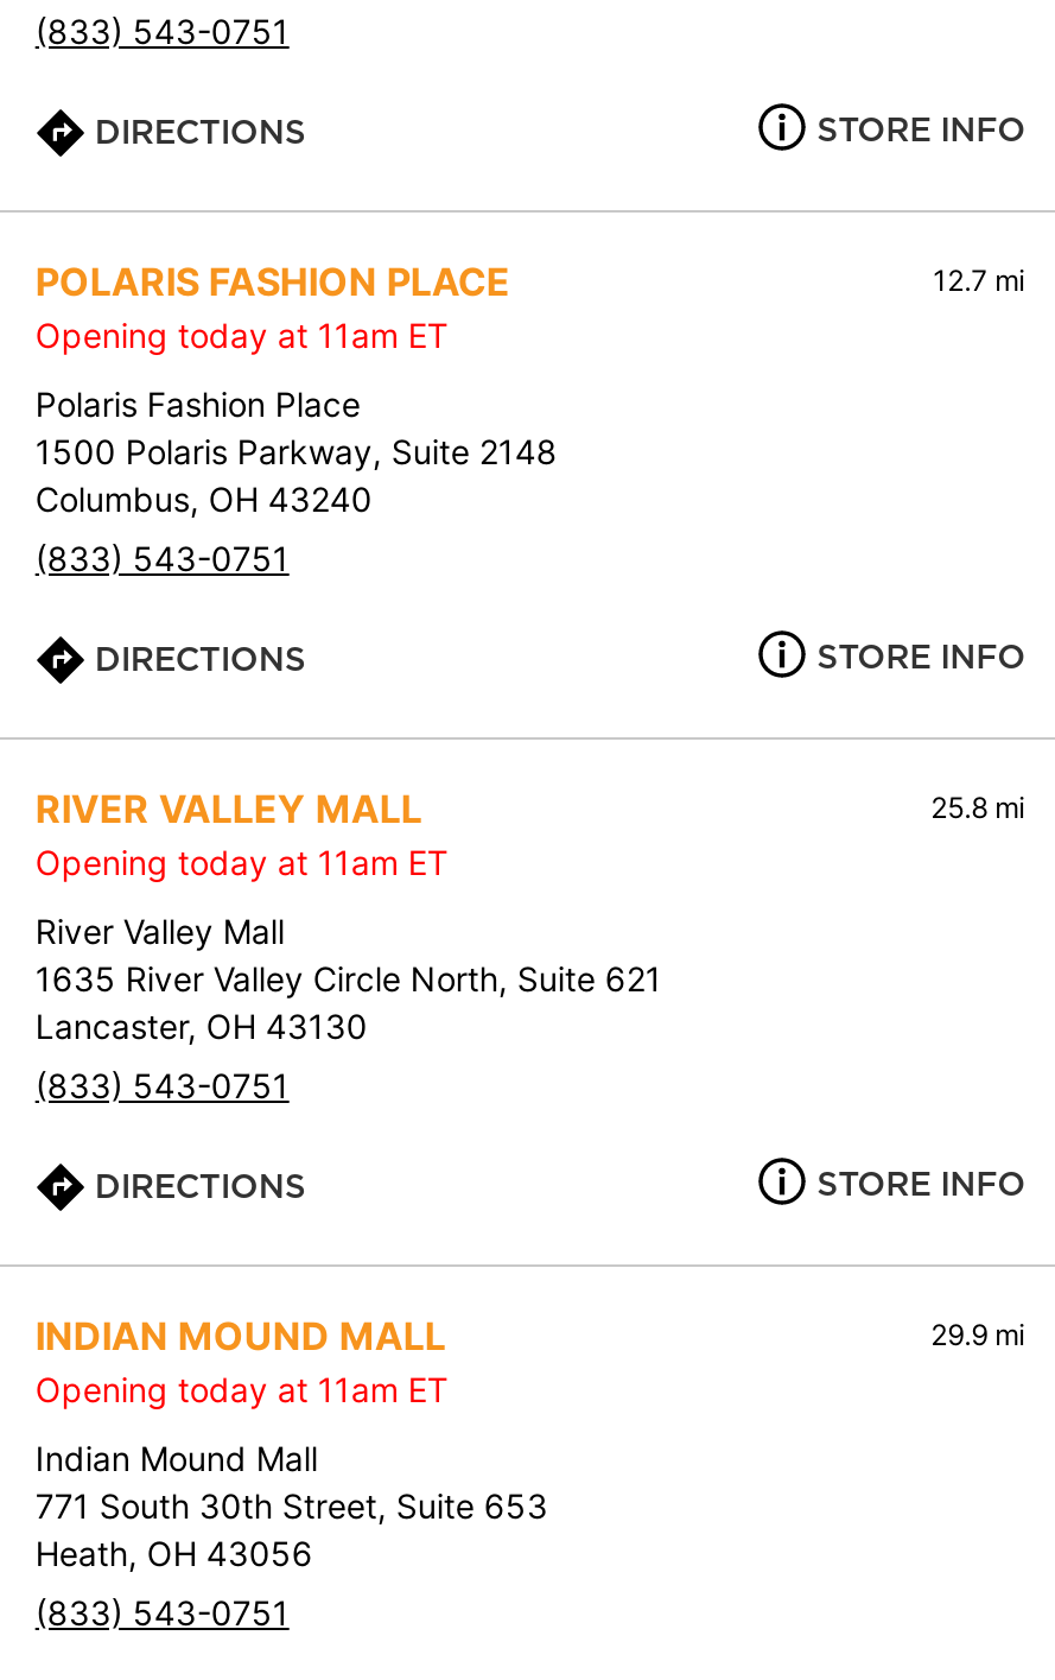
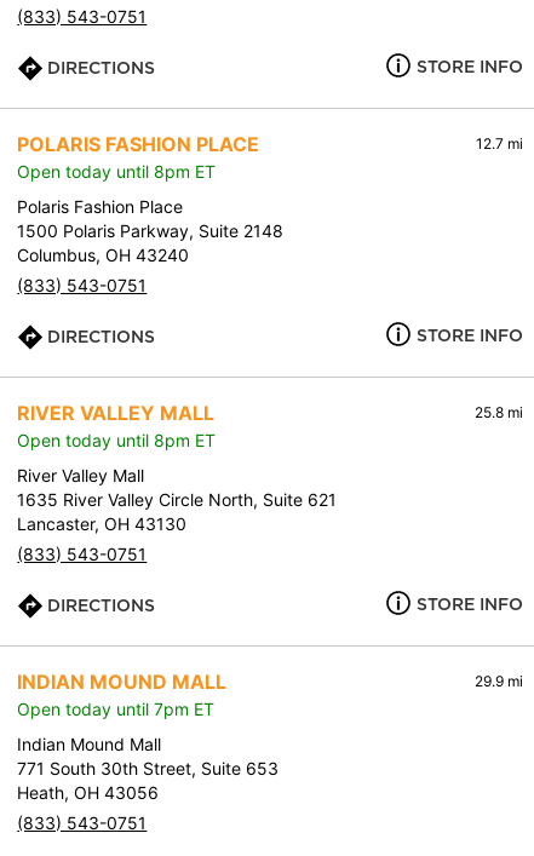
- Opening today at 11am ET
+ Open today until 8pm ET

- Opening today at 11am ET
+ Open today until 8pm ET

- Opening today at 11am ET
+ Open today until 7pm ET
